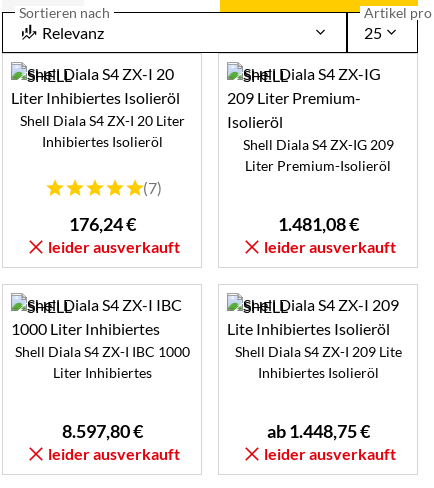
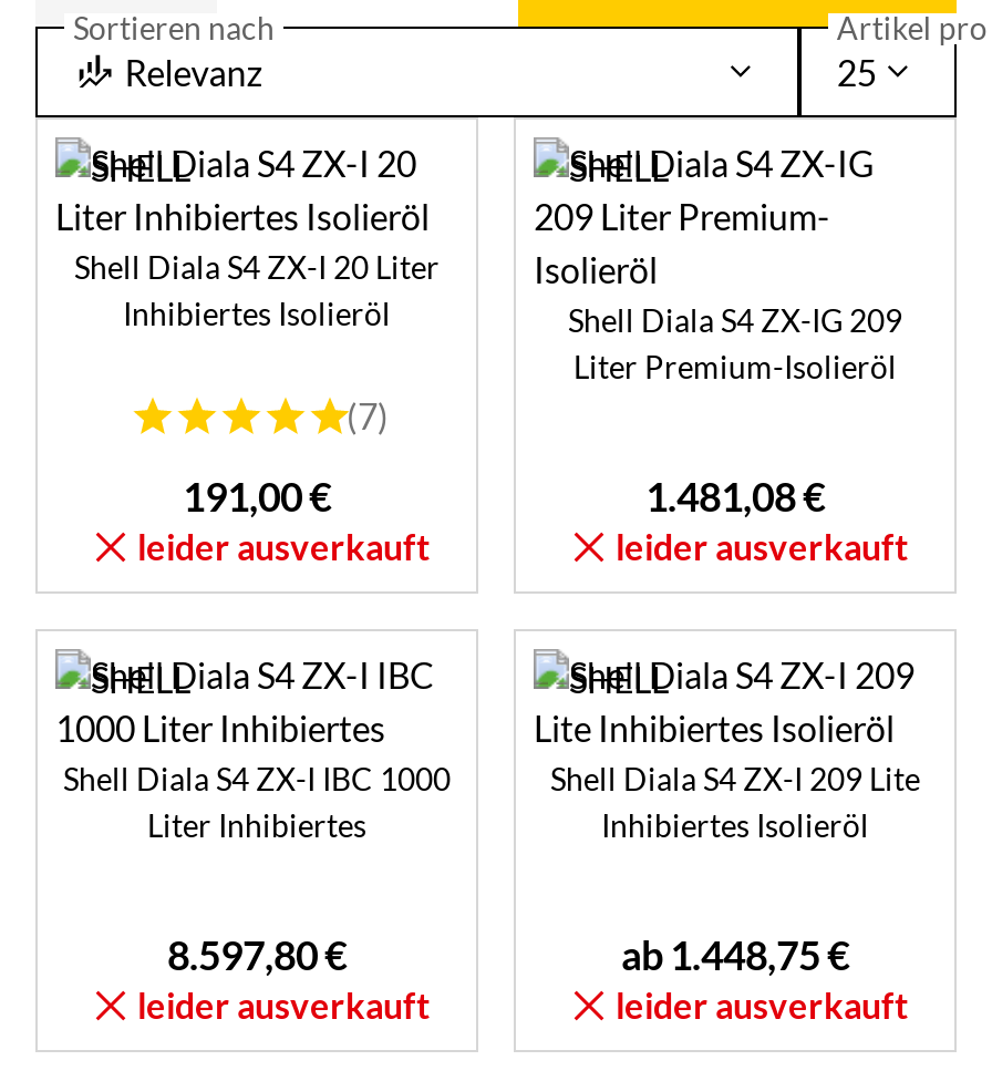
- 176,24€
+ 191,00€
